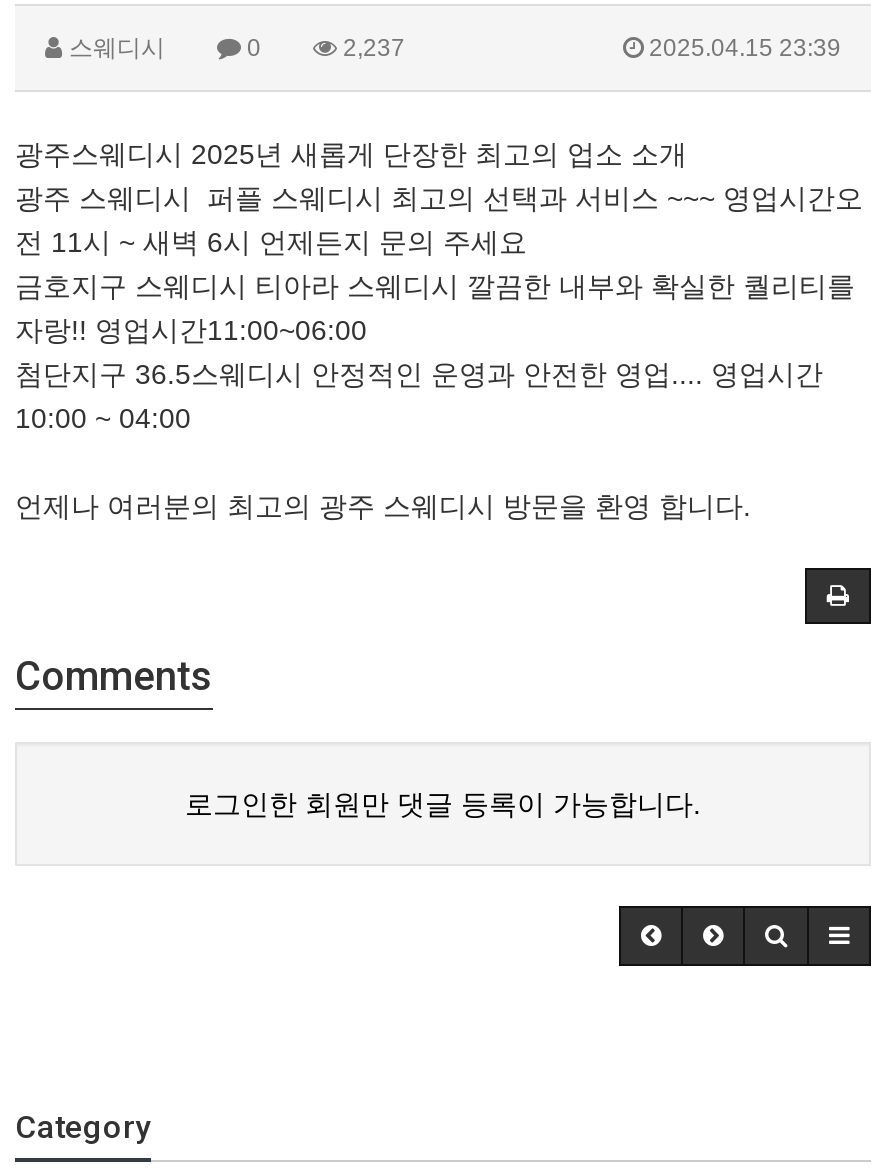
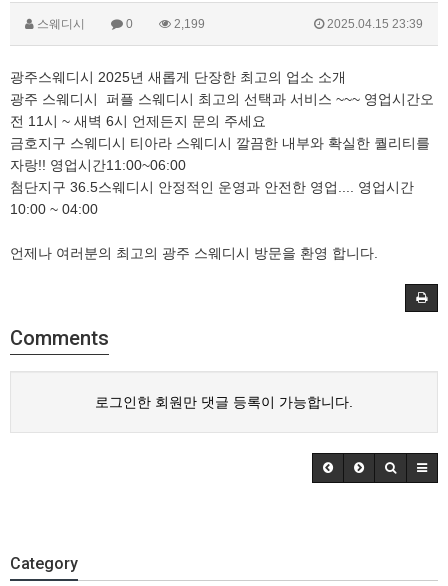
- 2,237
+ 2,199
